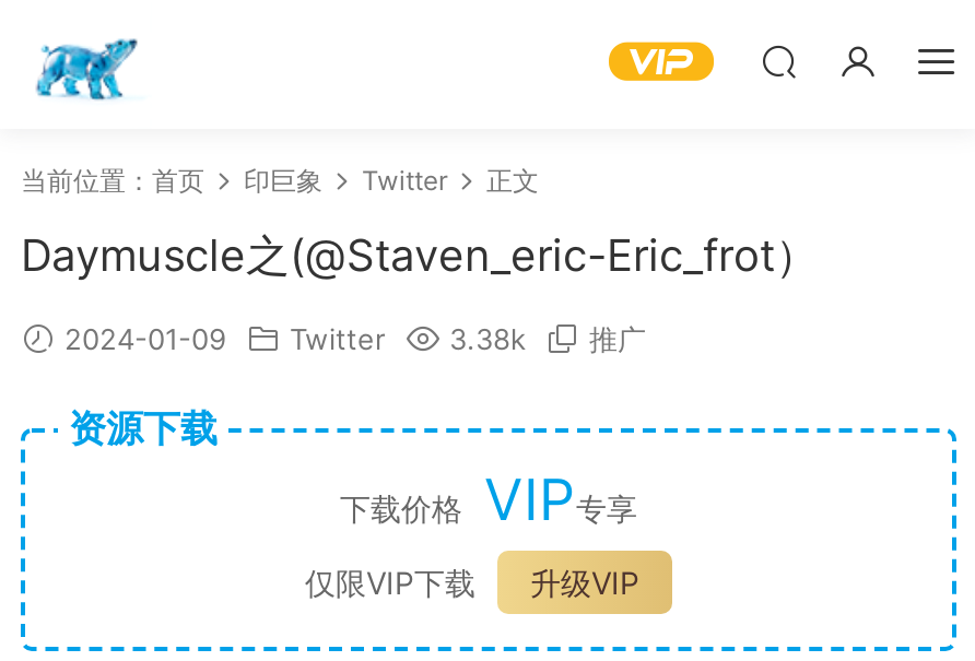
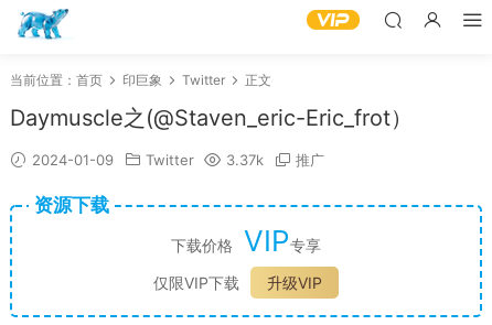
- 2024-01-09 Twitter 3.38k 推广
+ 2024-01-09 Twitter 3.37k 推广
